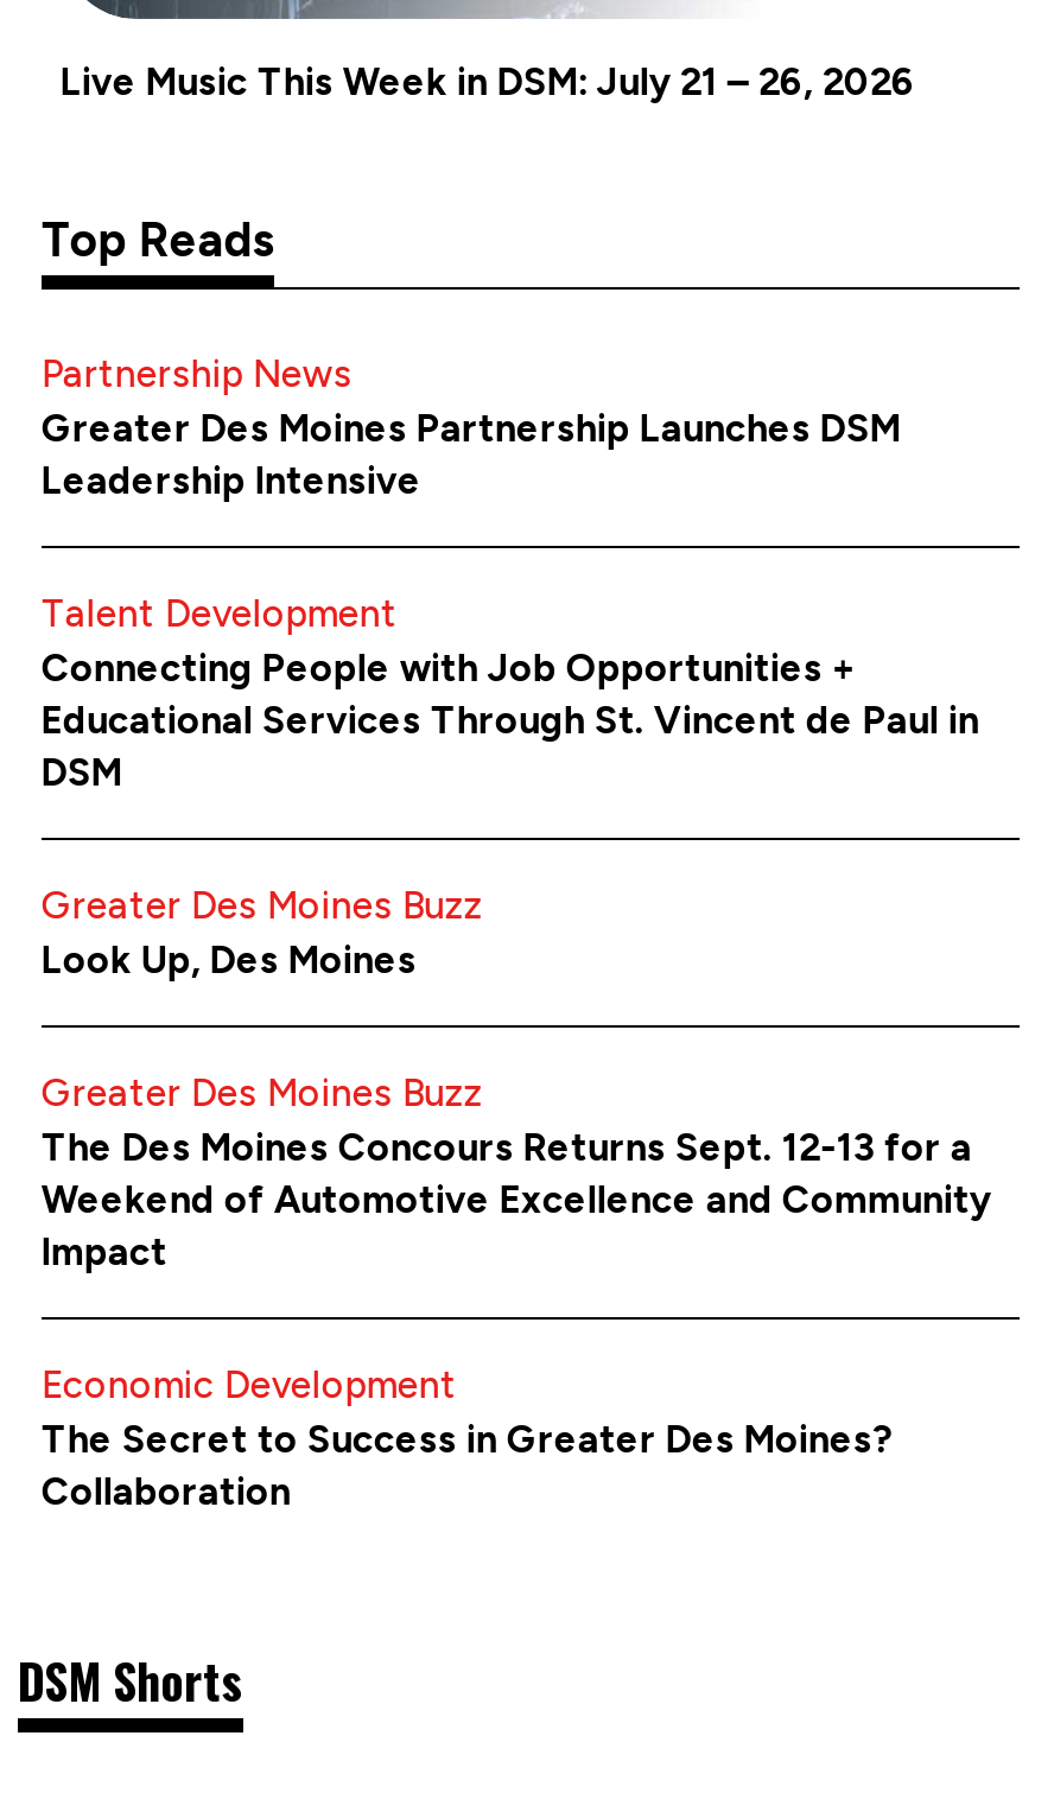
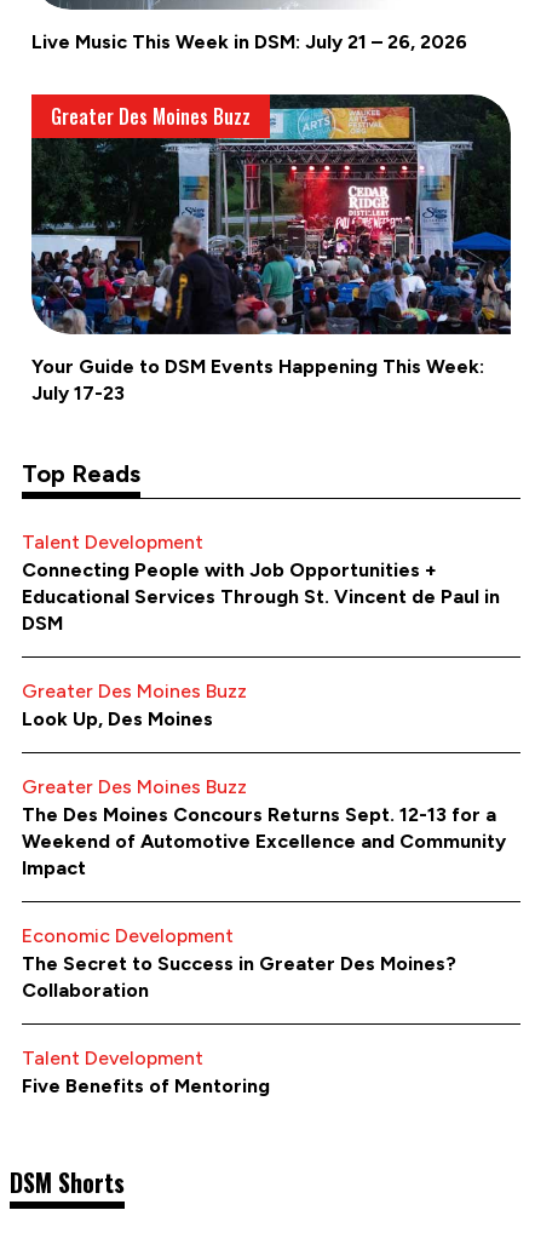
+ [image]
+ Greater Des Moines Buzz

+ Your Guide to DSM Events Happening This Week:
+ July 17-23

moved down: Top Reads

- Partnership News
- Greater Des Moines Partnership Launches DSM
- Leadership Intensive

+ Talent Development
+ Five Benefits of Mentoring
